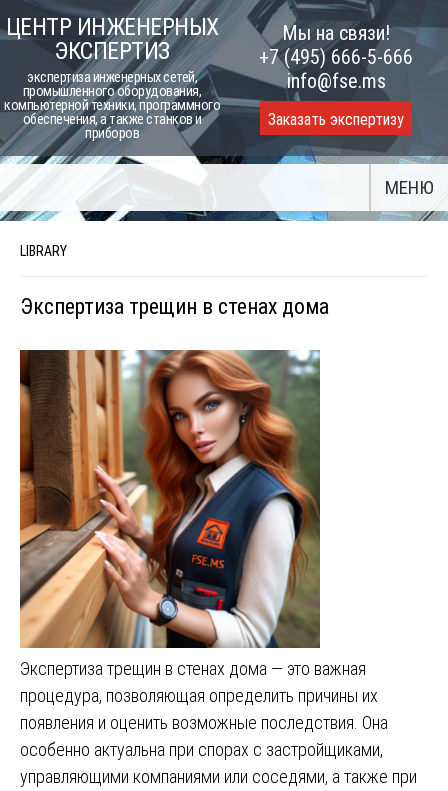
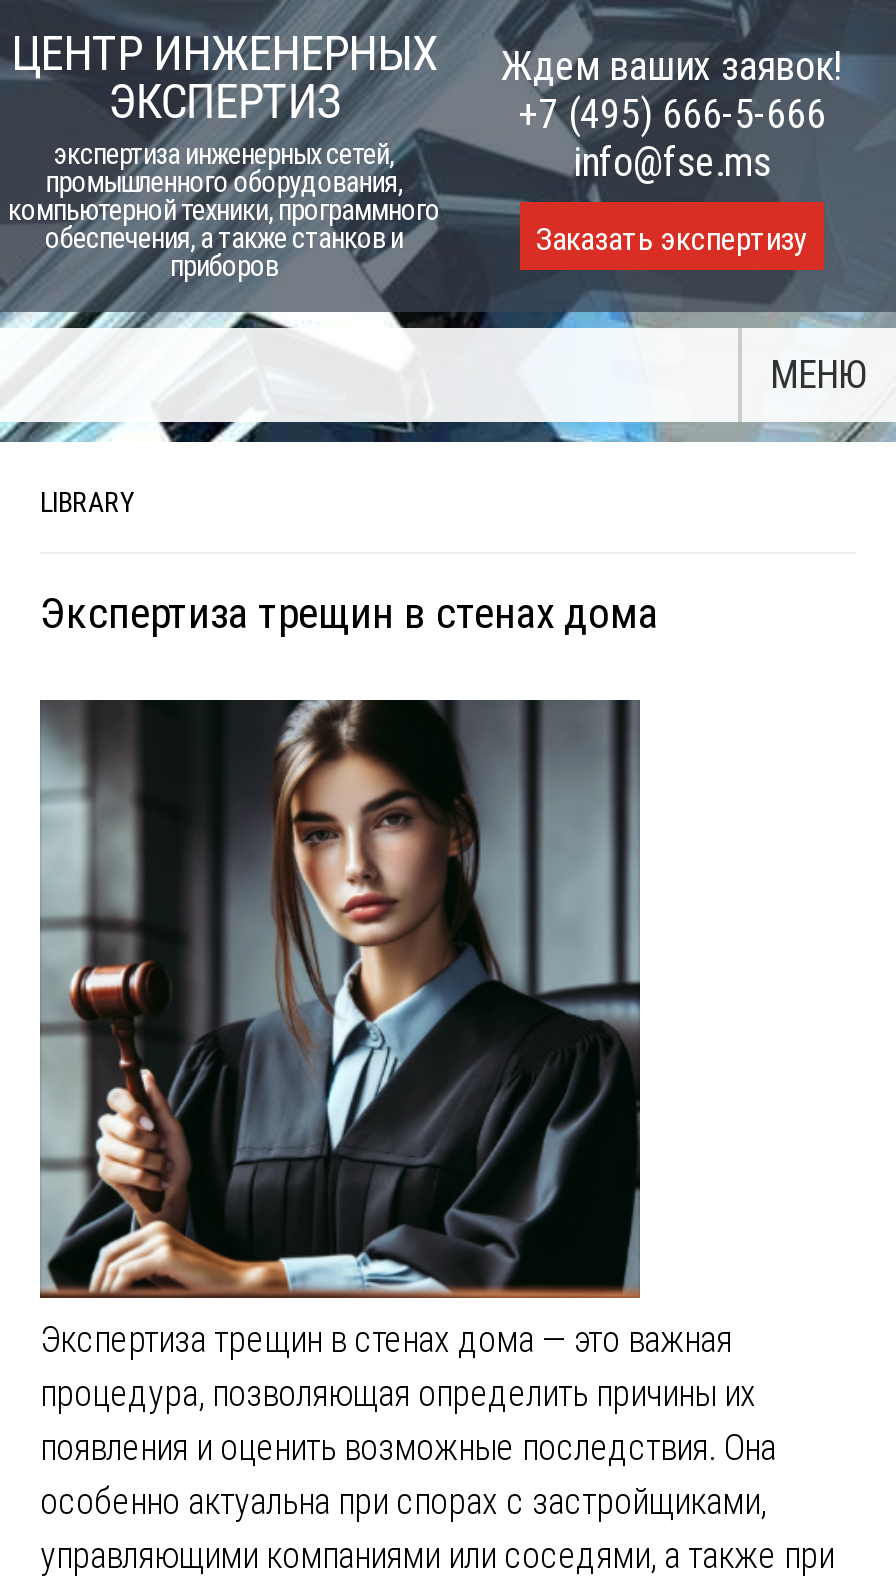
- Мы на связи!
+ Ждем ваших заявок!

- [image]
+ [image]
